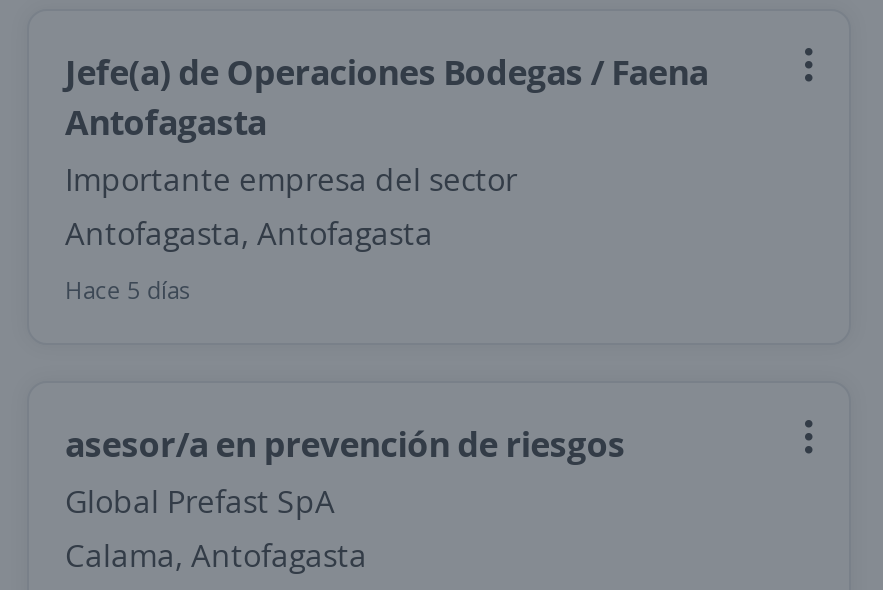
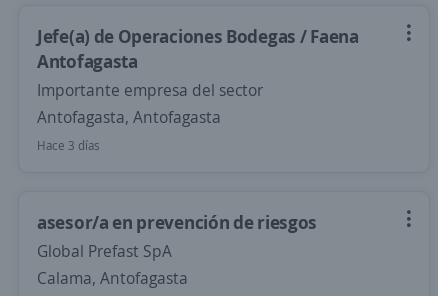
- Hace 5 días
+ Hace 3 días
